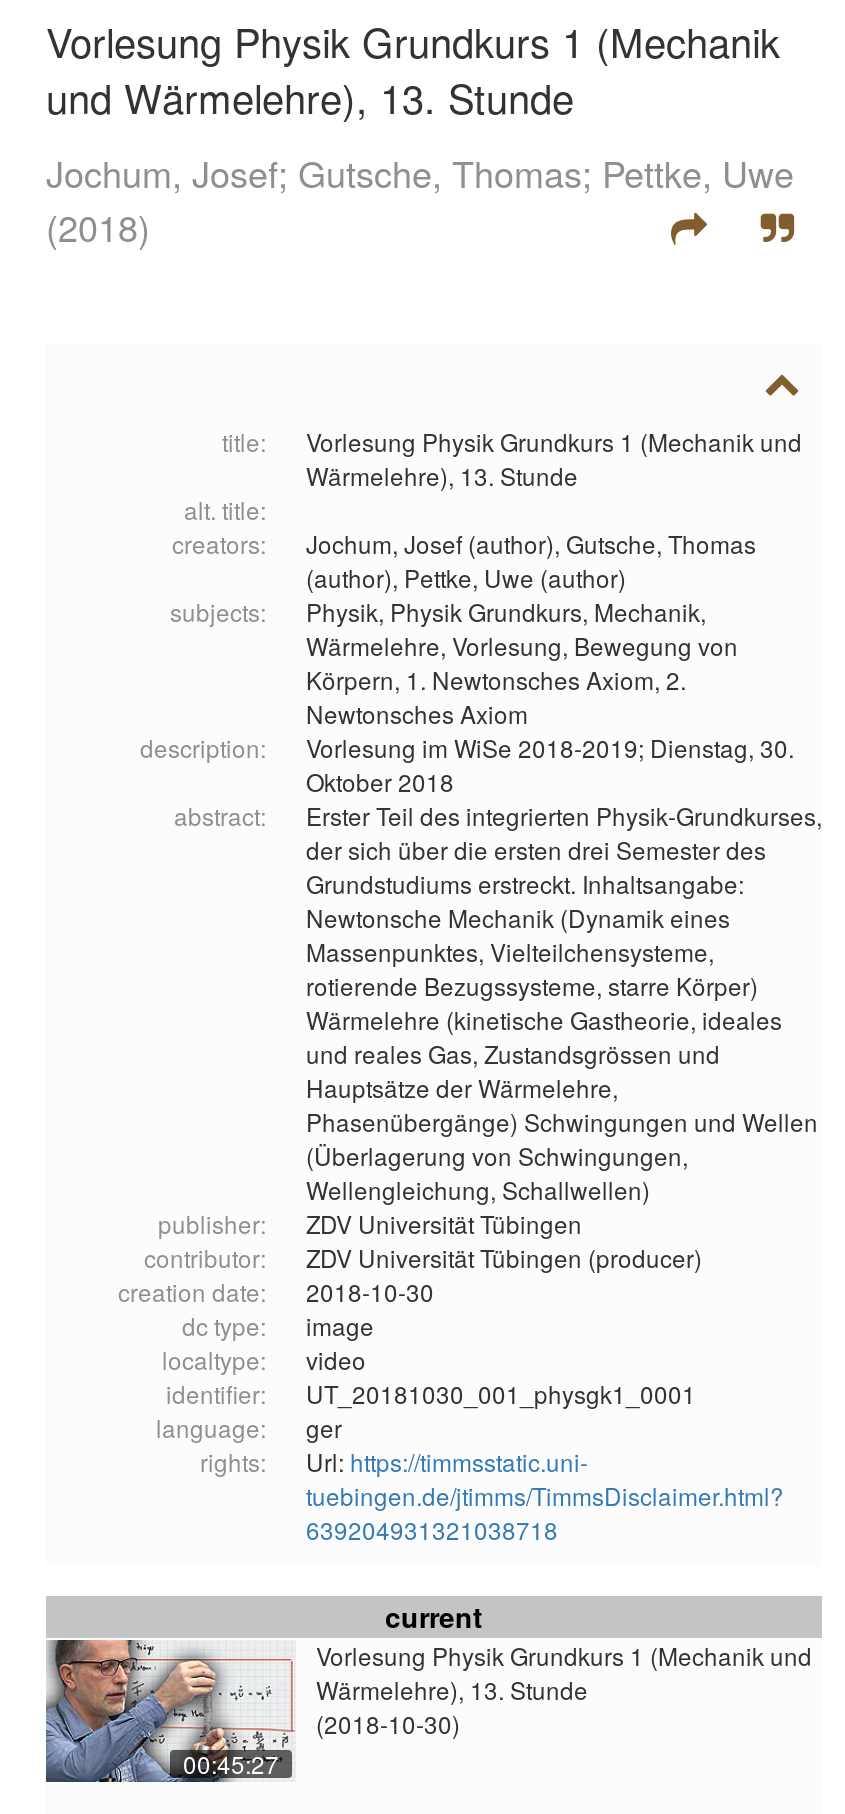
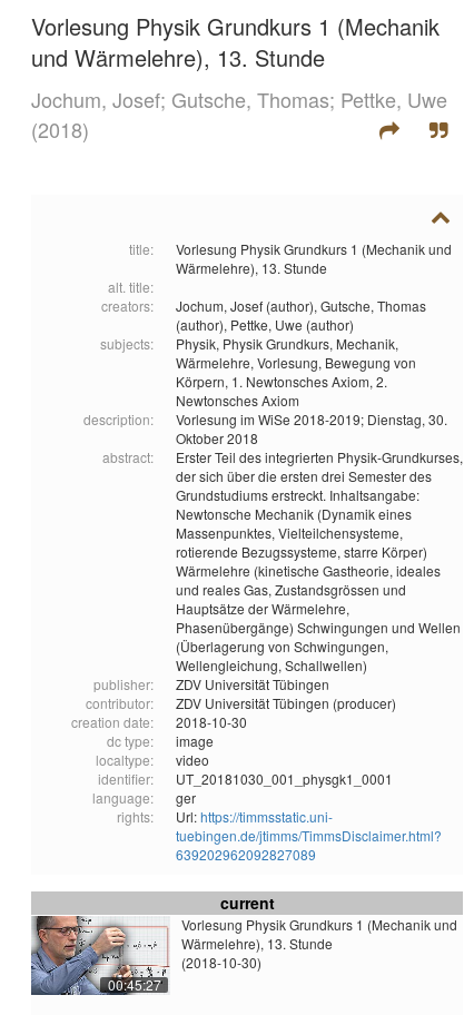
- 639204931321038718
+ 639202962092827089
